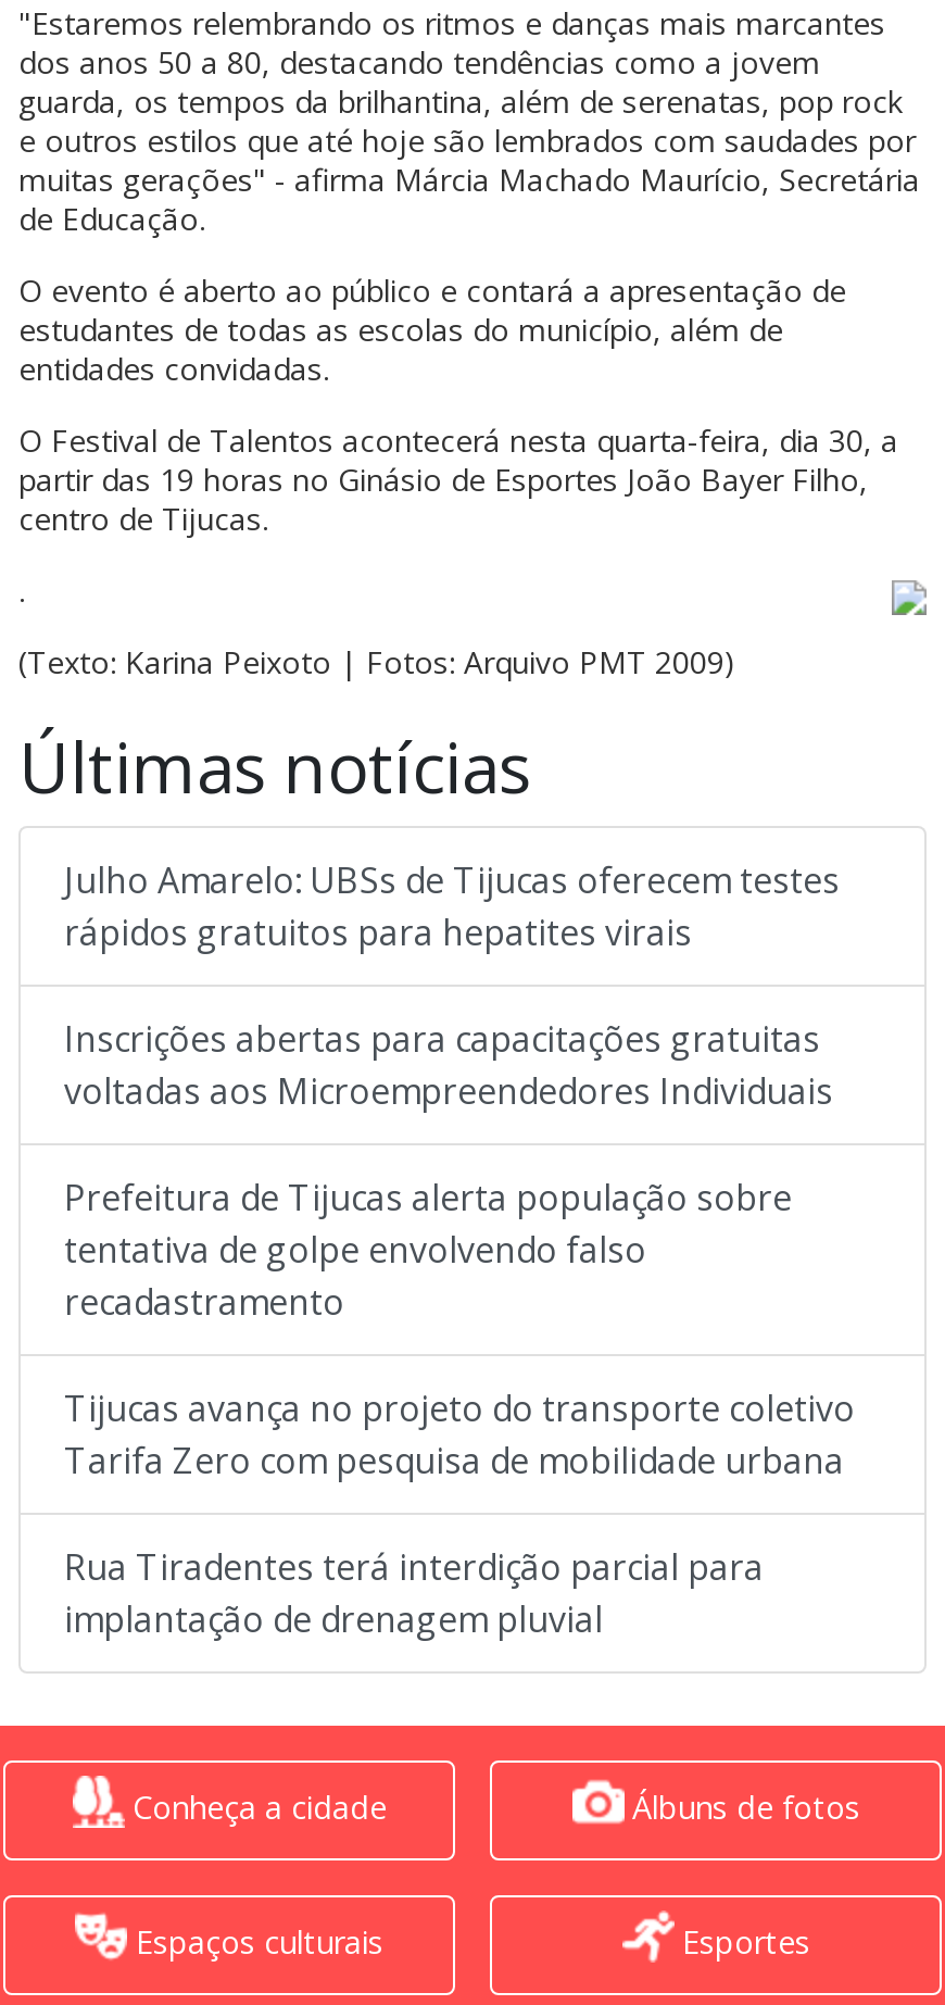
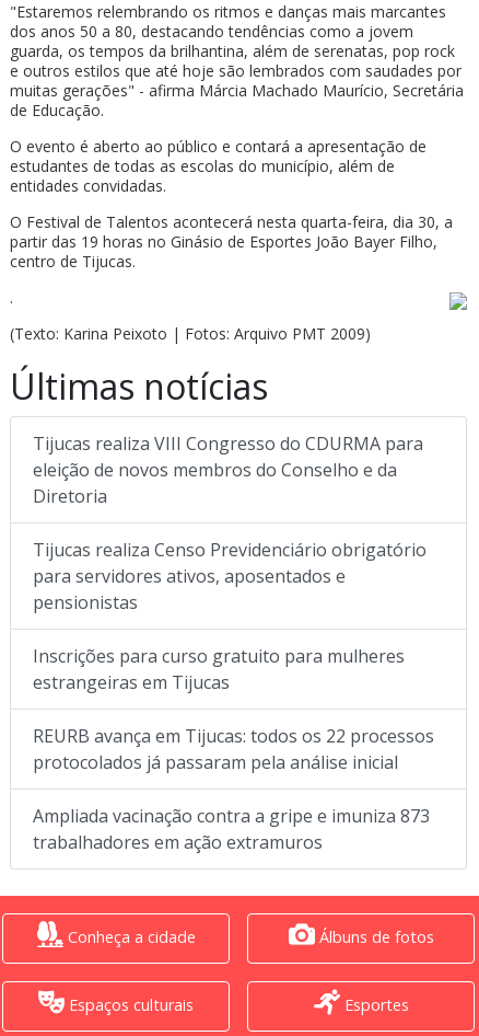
- Julho Amarelo: UBSs de Tijucas oferecem testes
- rápidos gratuitos para hepatites virais
+ Tijucas realiza VIII Congresso do CDURMA para
+ eleição de novos membros do Conselho e da
+ Diretoria

- Inscrições abertas para capacitações gratuitas
- voltadas aos Microempreendedores Individuais
+ Tijucas realiza Censo Previdenciário obrigatório
+ para servidores ativos, aposentados e
+ pensionistas

- Prefeitura de Tijucas alerta população sobre
- tentativa de golpe envolvendo falso
- recadastramento
+ Inscrições para curso gratuito para mulheres
+ estrangeiras em Tijucas

- Tijucas avança no projeto do transporte coletivo
- Tarifa Zero com pesquisa de mobilidade urbana
+ REURB avança em Tijucas: todos os 22 processos
+ protocolados já passaram pela análise inicial

- Rua Tiradentes terá interdição parcial para
- implantação de drenagem pluvial
+ Ampliada vacinação contra a gripe e imuniza 873
+ trabalhadores em ação extramuros
